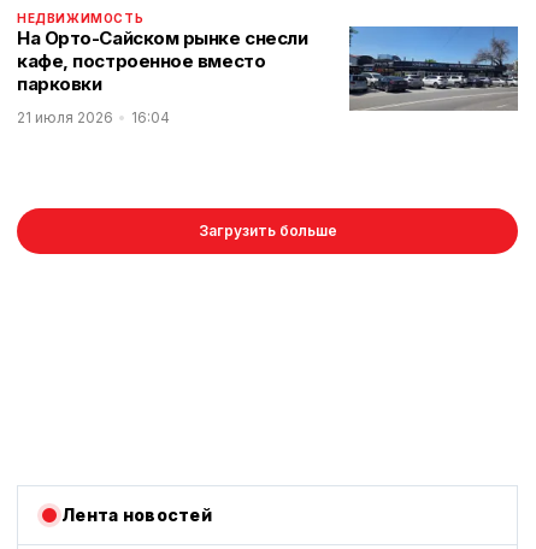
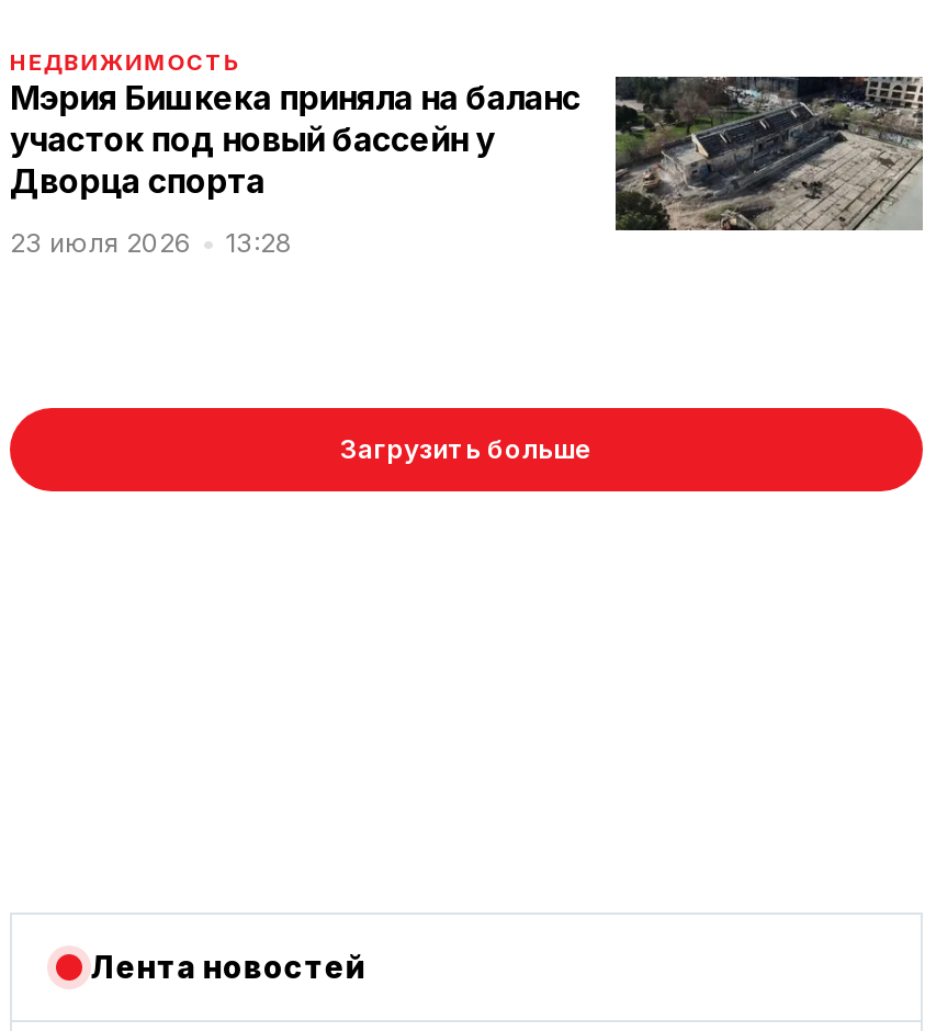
- [image]
- На Орто-Сайском рынке снесли
- кафе, построенное вместо
- парковки
+ [image]
+ Мэрия Бишкека приняла на баланс
+ участок под новый бассейн у
+ Дворца спорта

- 21 июля 2026
- 16:04
+ 23 июля 2026
+ 13:28
